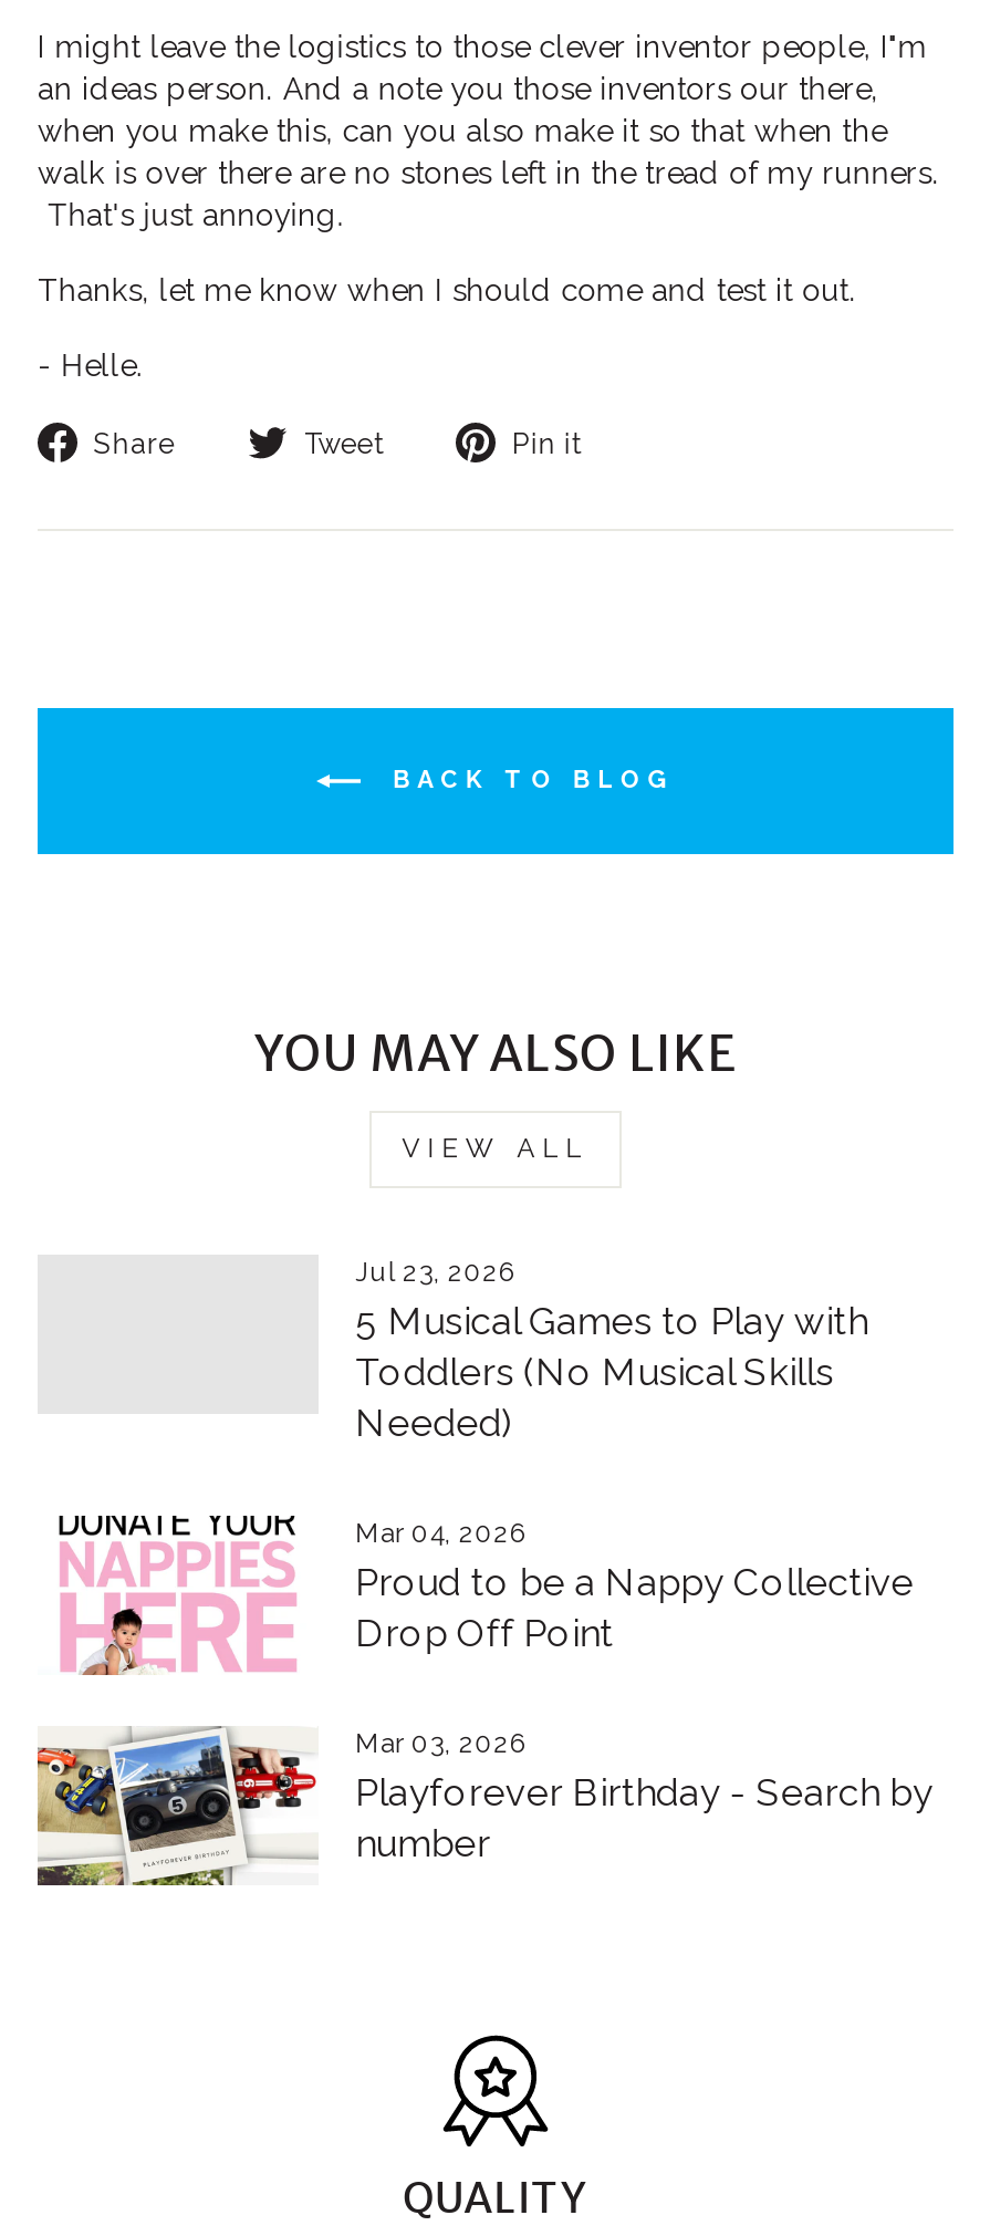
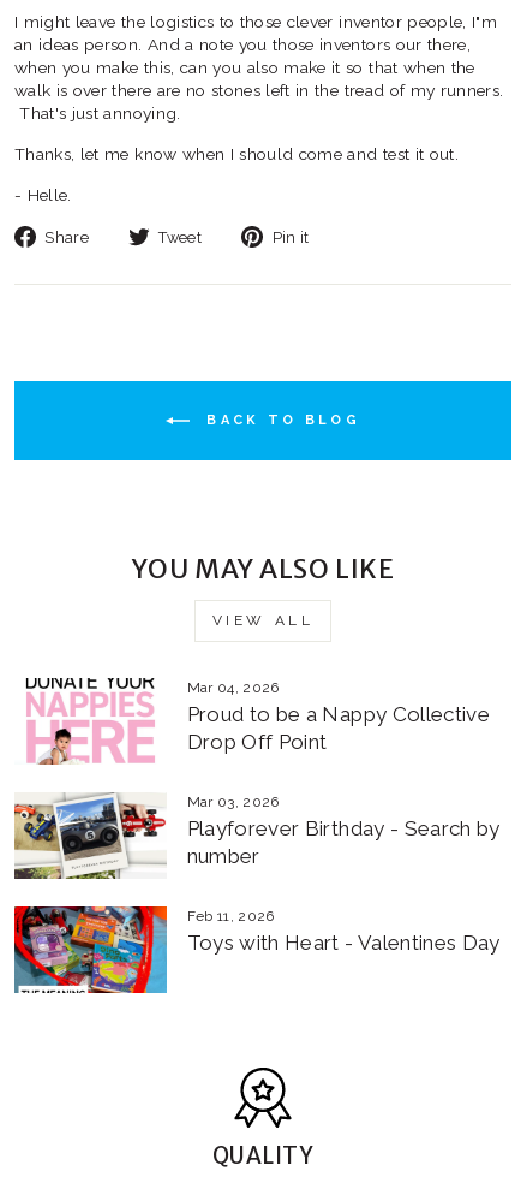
- Jul 23, 2026
- 5 Musical Games to Play with
- Toddlers (No Musical Skills
- Needed)

moved up: [image] | Mar 04, 2026 | Proud to be a Nappy Collective | Drop Off Point | Mar 03, 2026 | Playforever Birthday - Search by | number

+ [image]
+ Feb 11, 2026
+ Toys with Heart - Valentines Day
